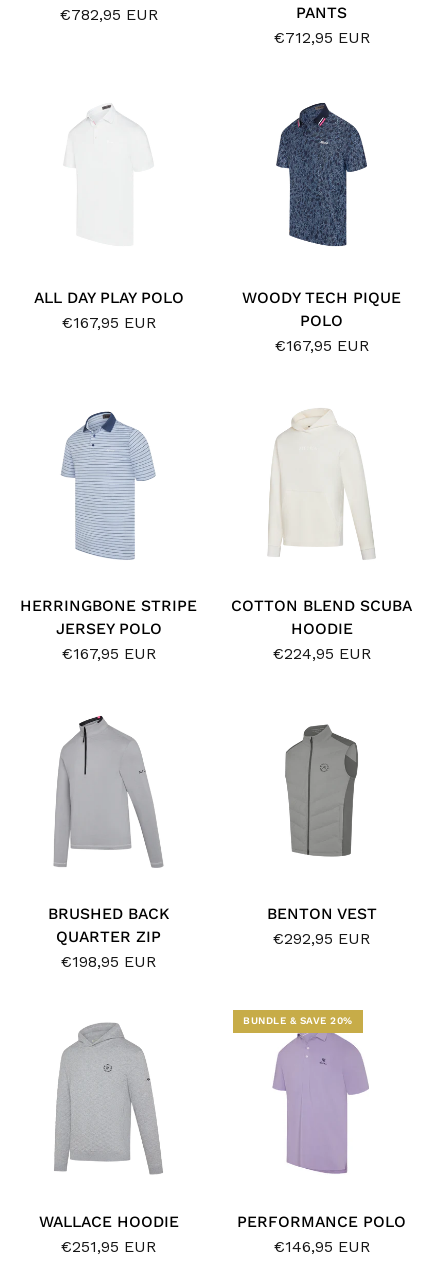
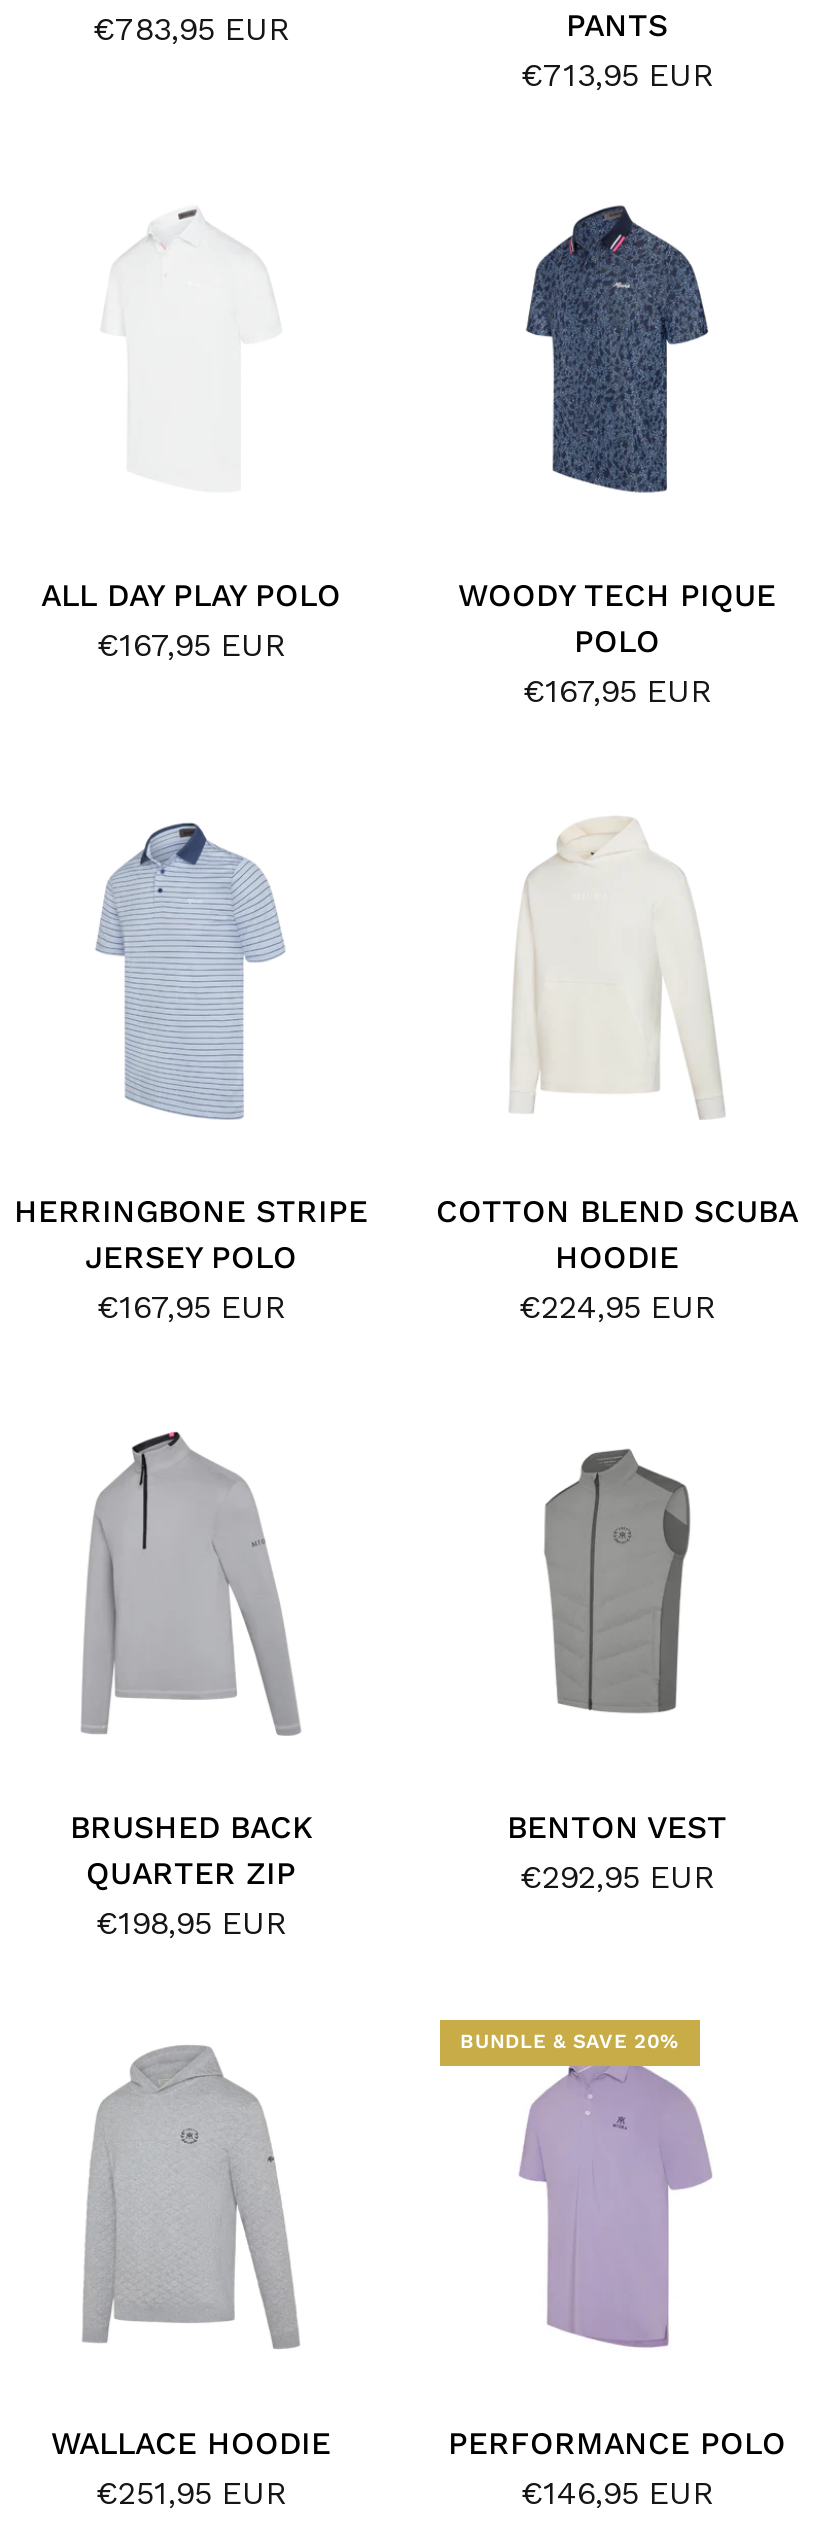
- €782,95 EUR
+ €783,95 EUR

- €712,95 EUR
+ €713,95 EUR
